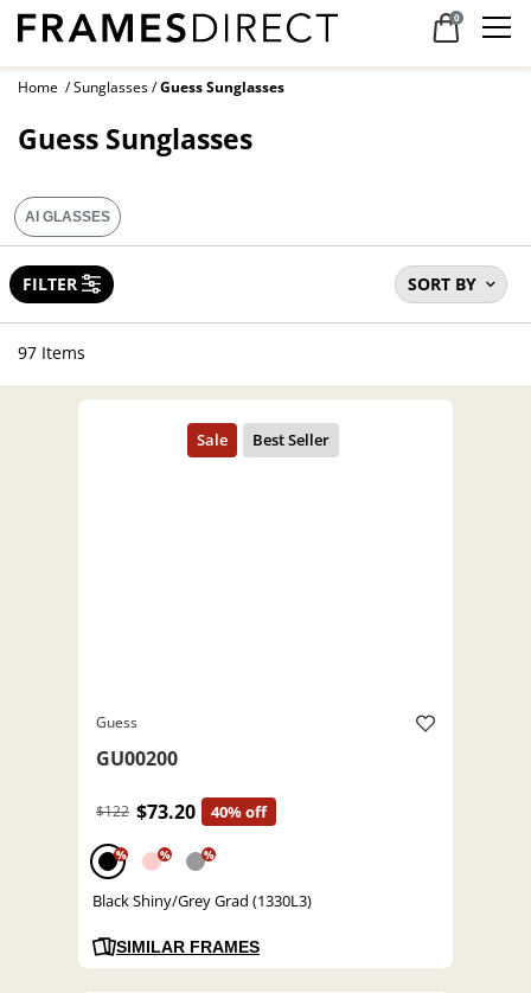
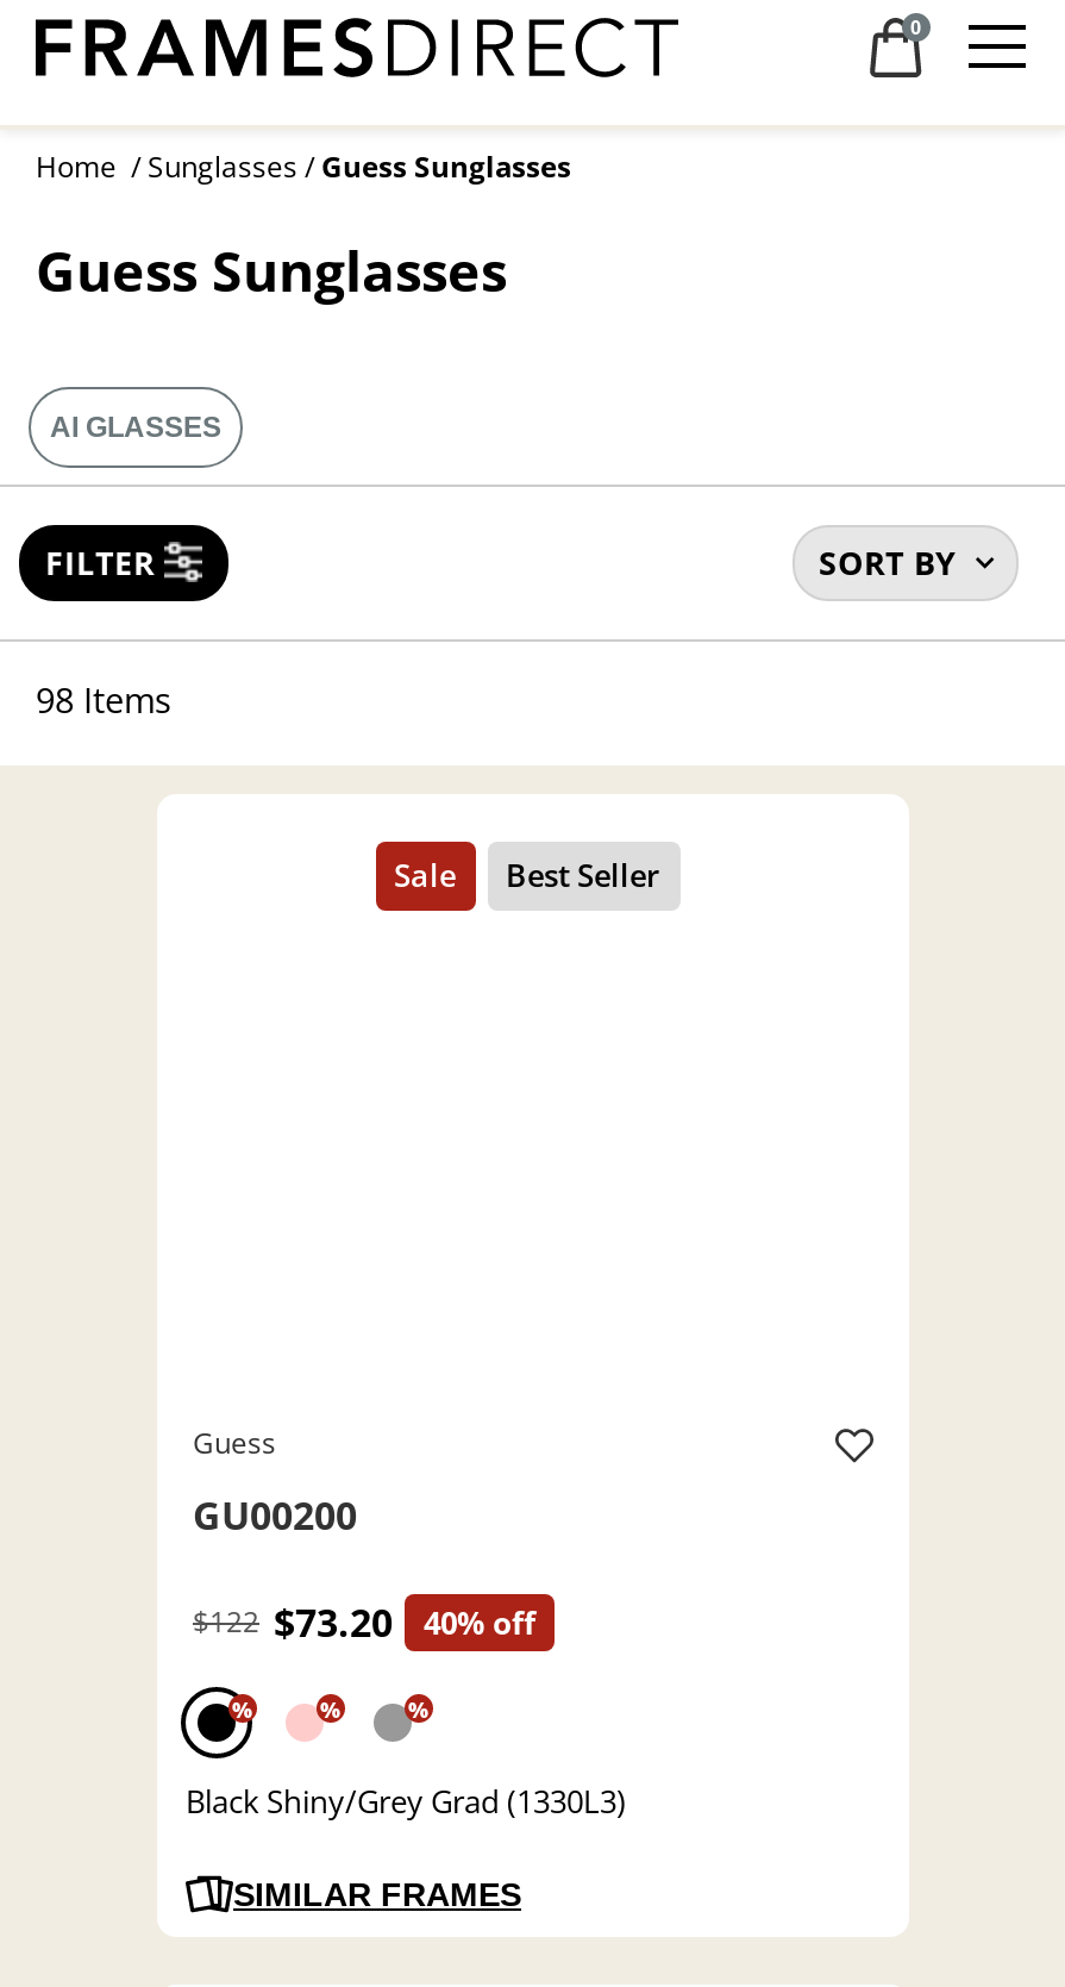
- 97 Items
+ 98 Items
